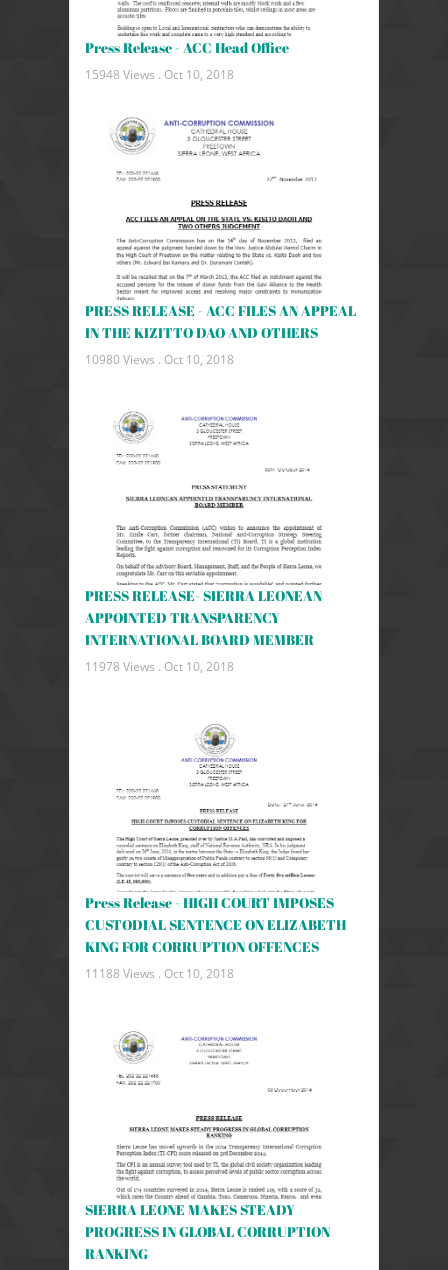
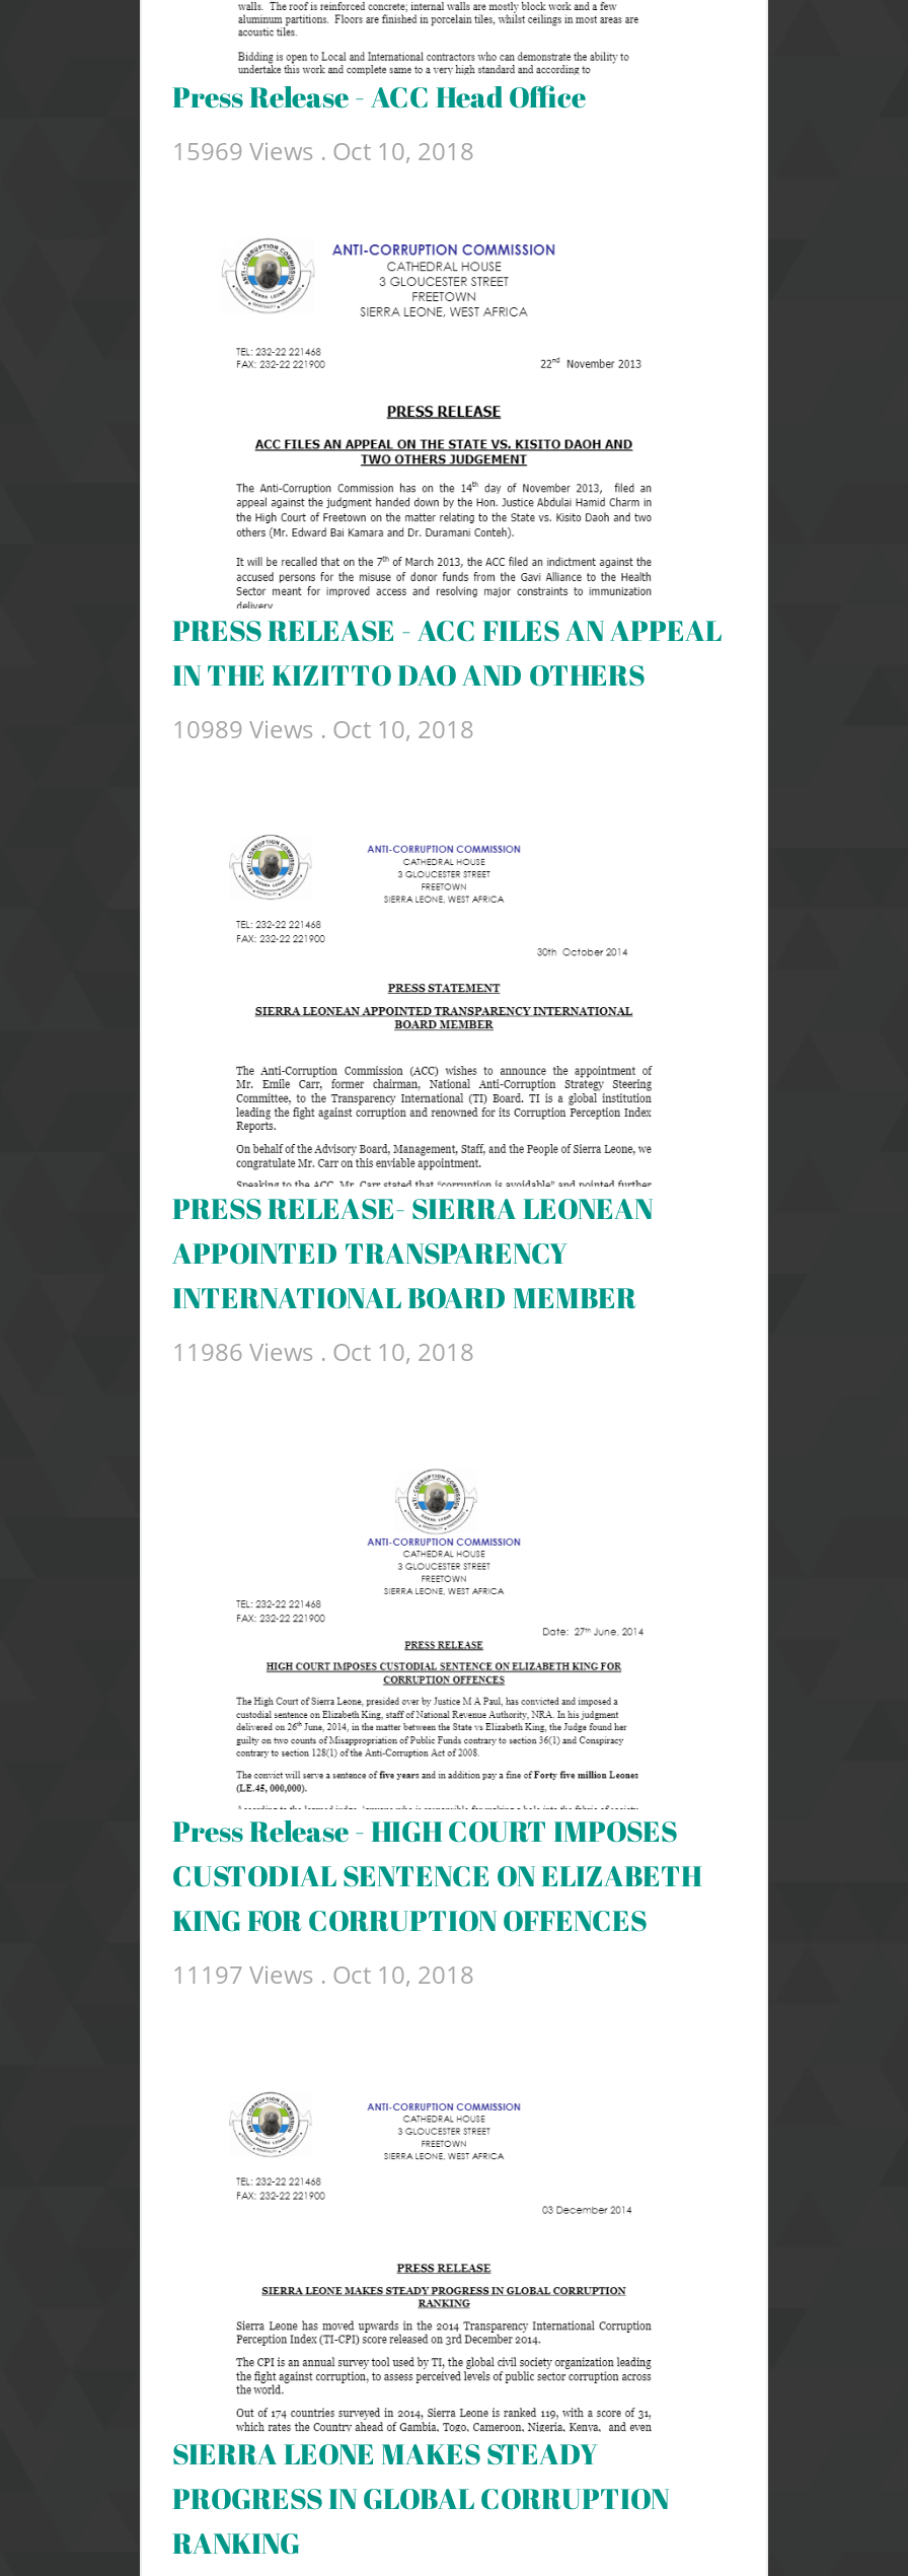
- 15948 Views . Oct 10, 2018
+ 15969 Views . Oct 10, 2018

- 10980 Views . Oct 10, 2018
+ 10989 Views . Oct 10, 2018

- 11978 Views . Oct 10, 2018
+ 11986 Views . Oct 10, 2018

- 11188 Views . Oct 10, 2018
+ 11197 Views . Oct 10, 2018
